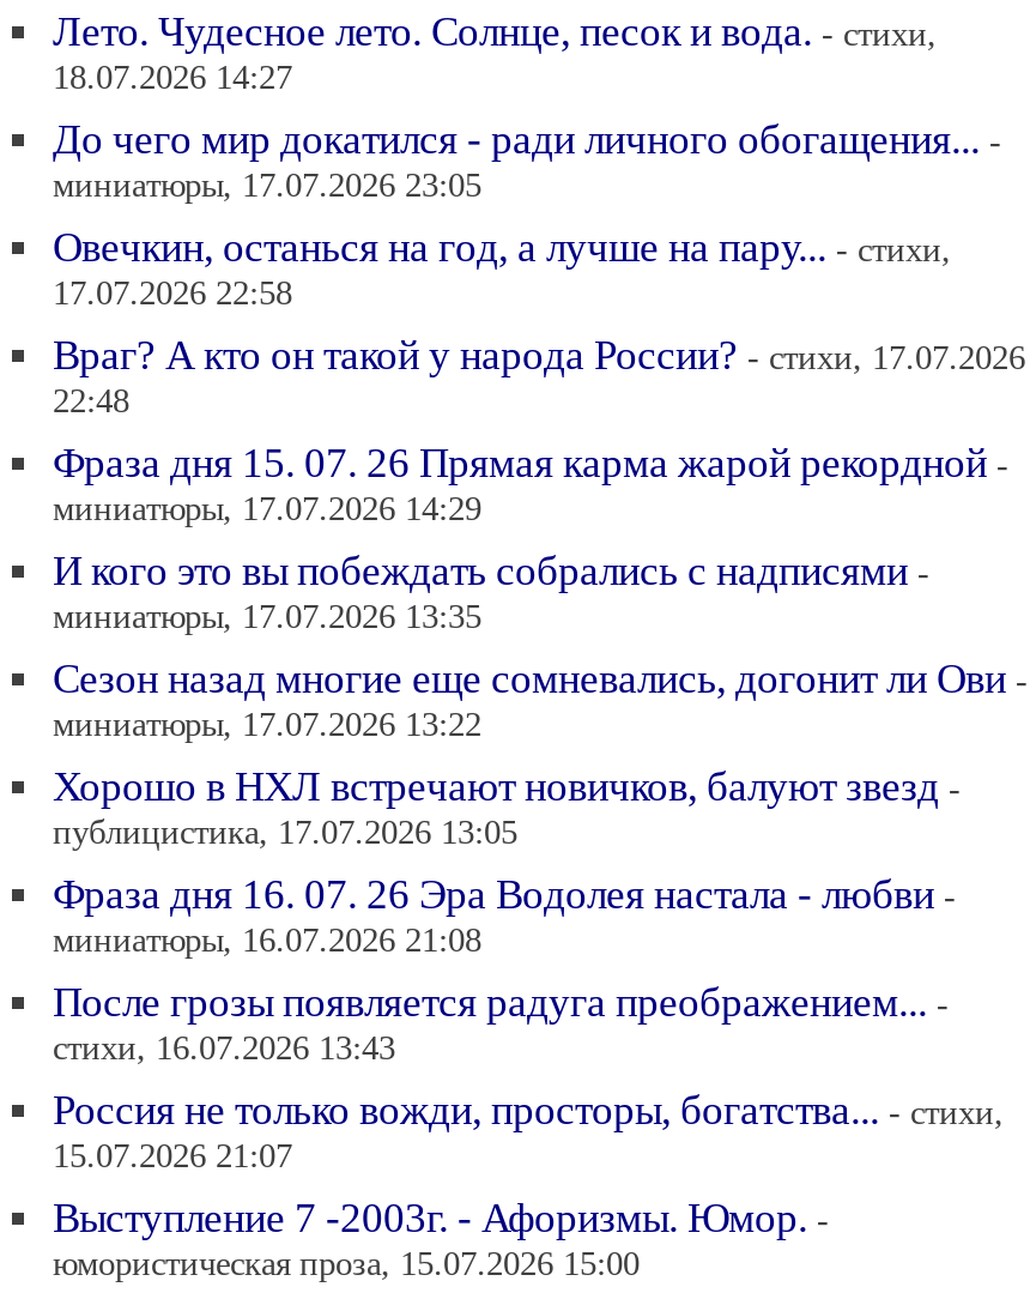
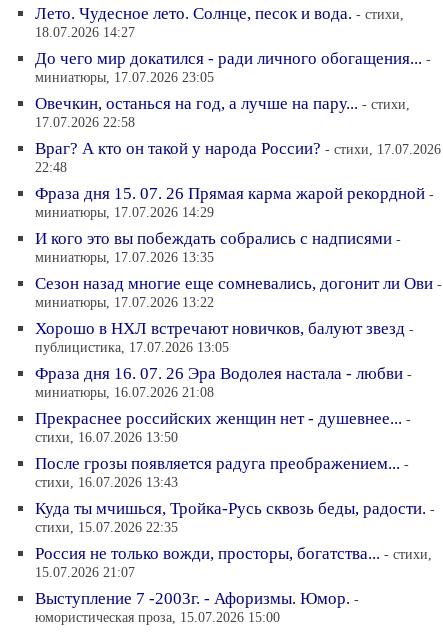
+ Прекраснее российских женщин нет - душевнее... -
+ стихи, 16.07.2026 13:50

+ Куда ты мчишься, Тройка-Русь сквозь беды, радости. -
+ стихи, 15.07.2026 22:35
